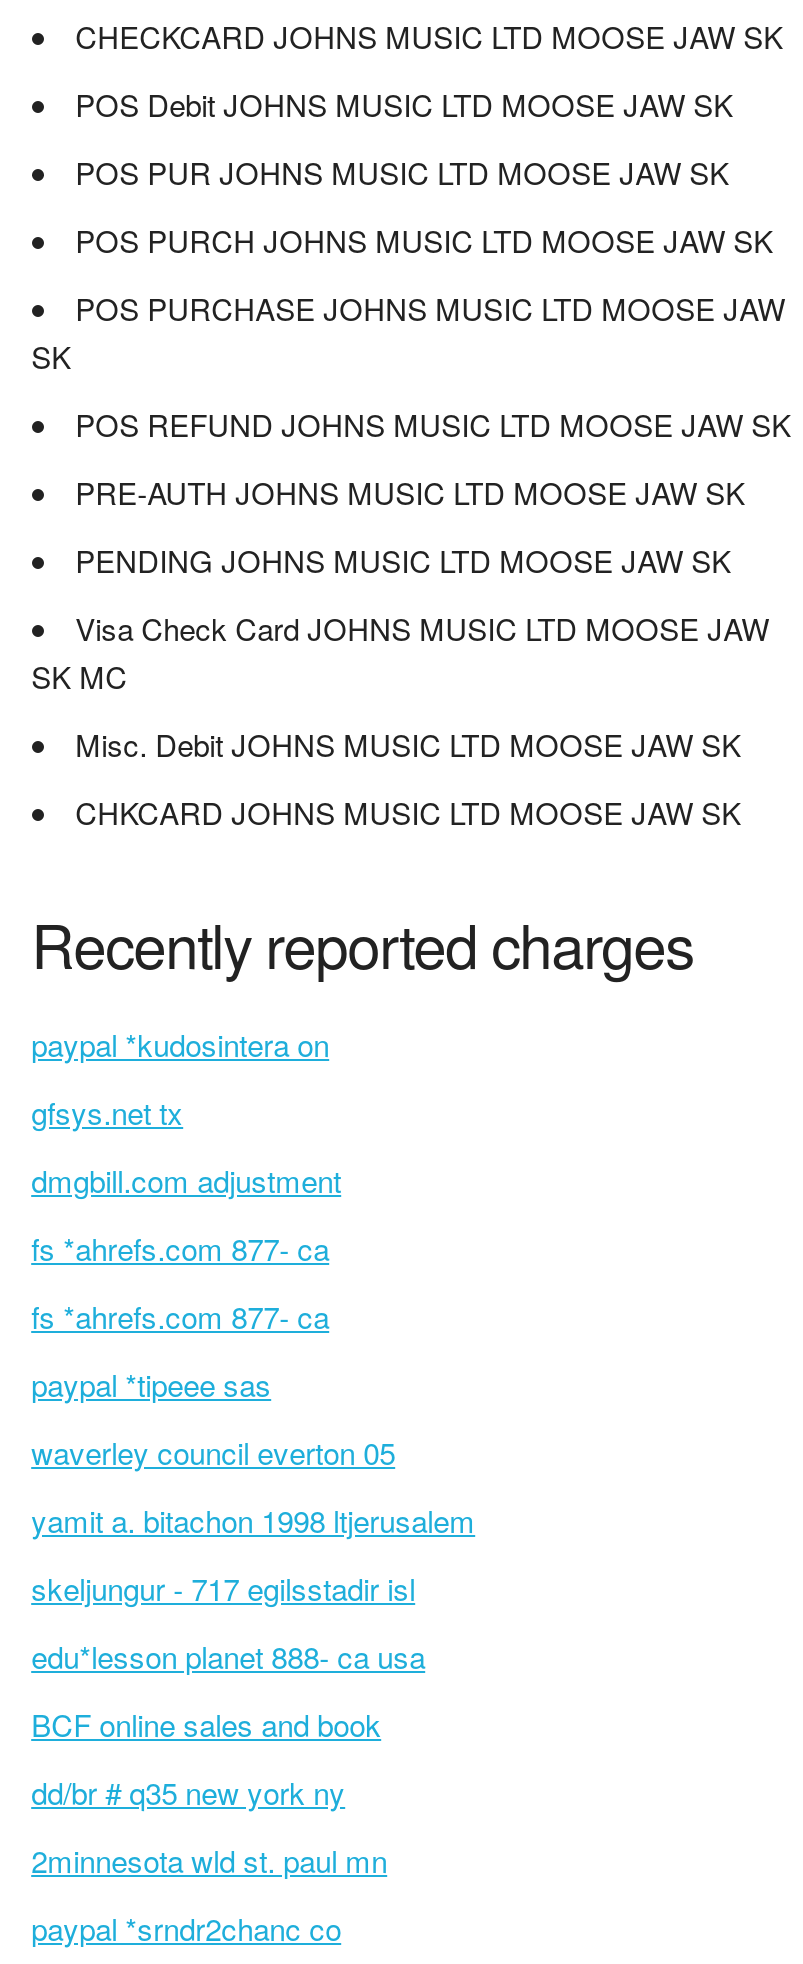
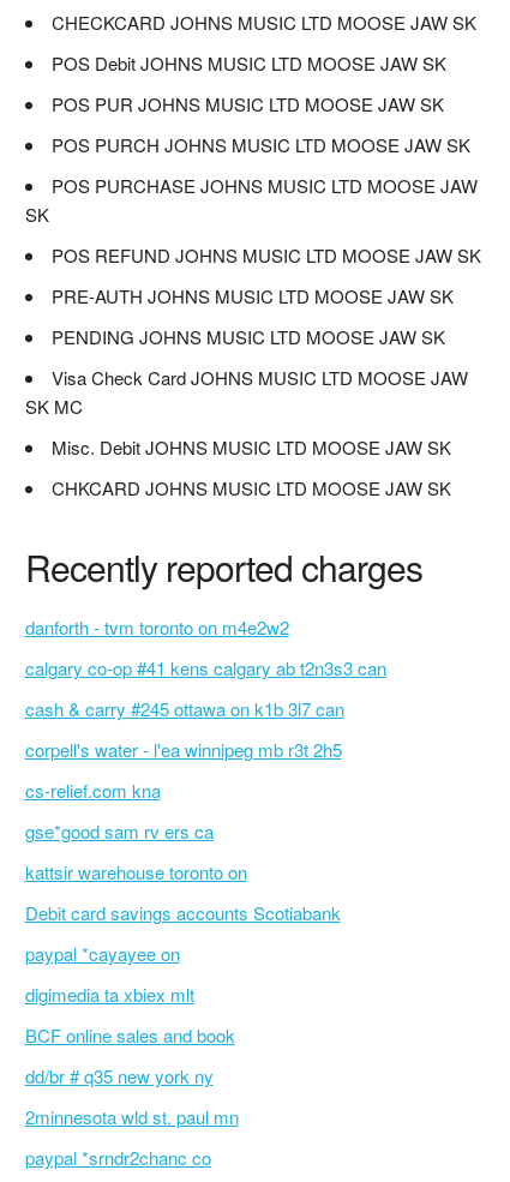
- paypal *kudosintera on
+ danforth - tvm toronto on m4e2w2

- gfsys.net tx
+ calgary co-op #41 kens calgary ab t2n3s3 can

- dmgbill.com adjustment
+ cash & carry #245 ottawa on k1b 3l7 can

- fs *ahrefs.com 877- ca
+ corpell's water - l'ea winnipeg mb r3t 2h5

- fs *ahrefs.com 877- ca
+ cs-relief.com kna

- paypal *tipeee sas
+ gse*good sam rv ers ca

- waverley council everton 05
+ kattsir warehouse toronto on

- yamit a. bitachon 1998 ltjerusalem
+ Debit card savings accounts Scotiabank

- skeljungur - 717 egilsstadir isl
+ paypal *cayayee on

- edu*lesson planet 888- ca usa
+ digimedia ta xbiex mlt
